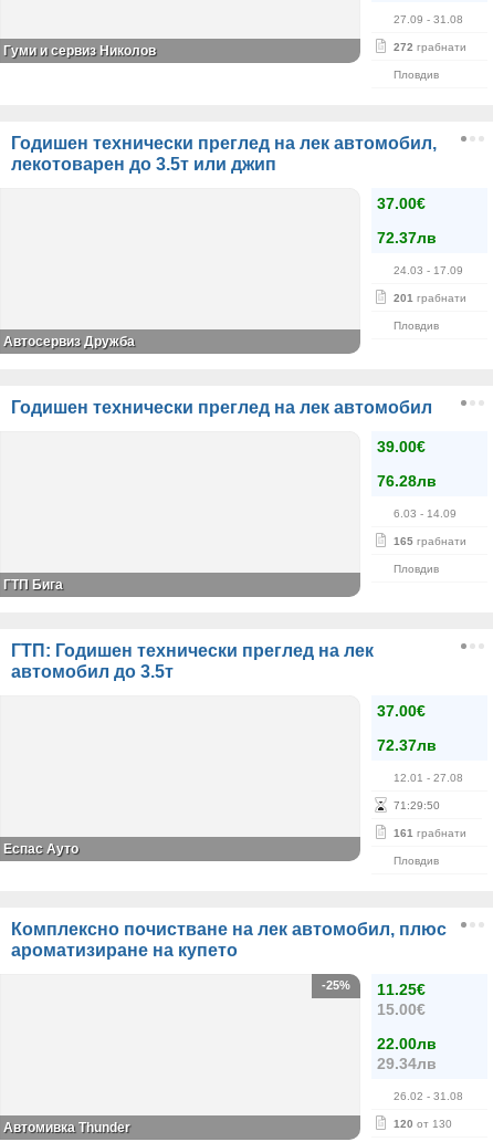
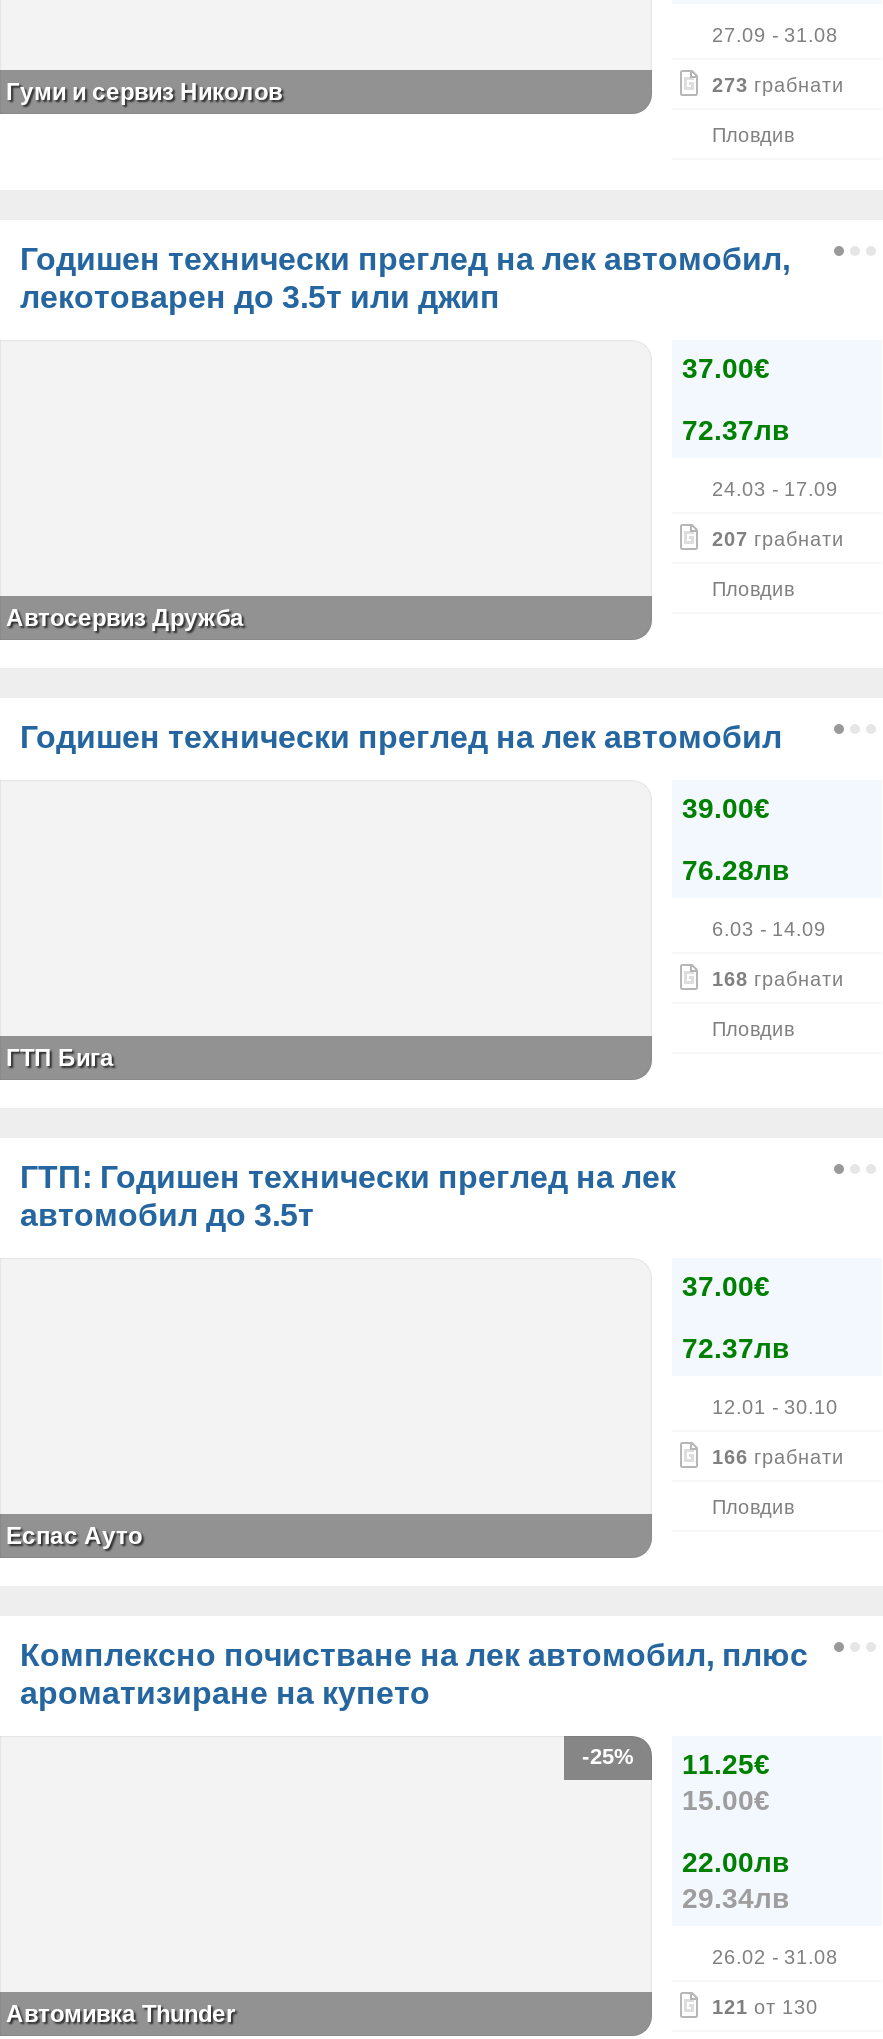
- 272 грабнати
+ 273 грабнати

- 201 грабнати
+ 207 грабнати

- 165 грабнати
+ 168 грабнати

- 12.01 - 27.08
- 71: 29: 50
- 161 грабнати
+ 12.01 - 30.10
+ 166 грабнати

- 120 от 130
+ 121 от 130
